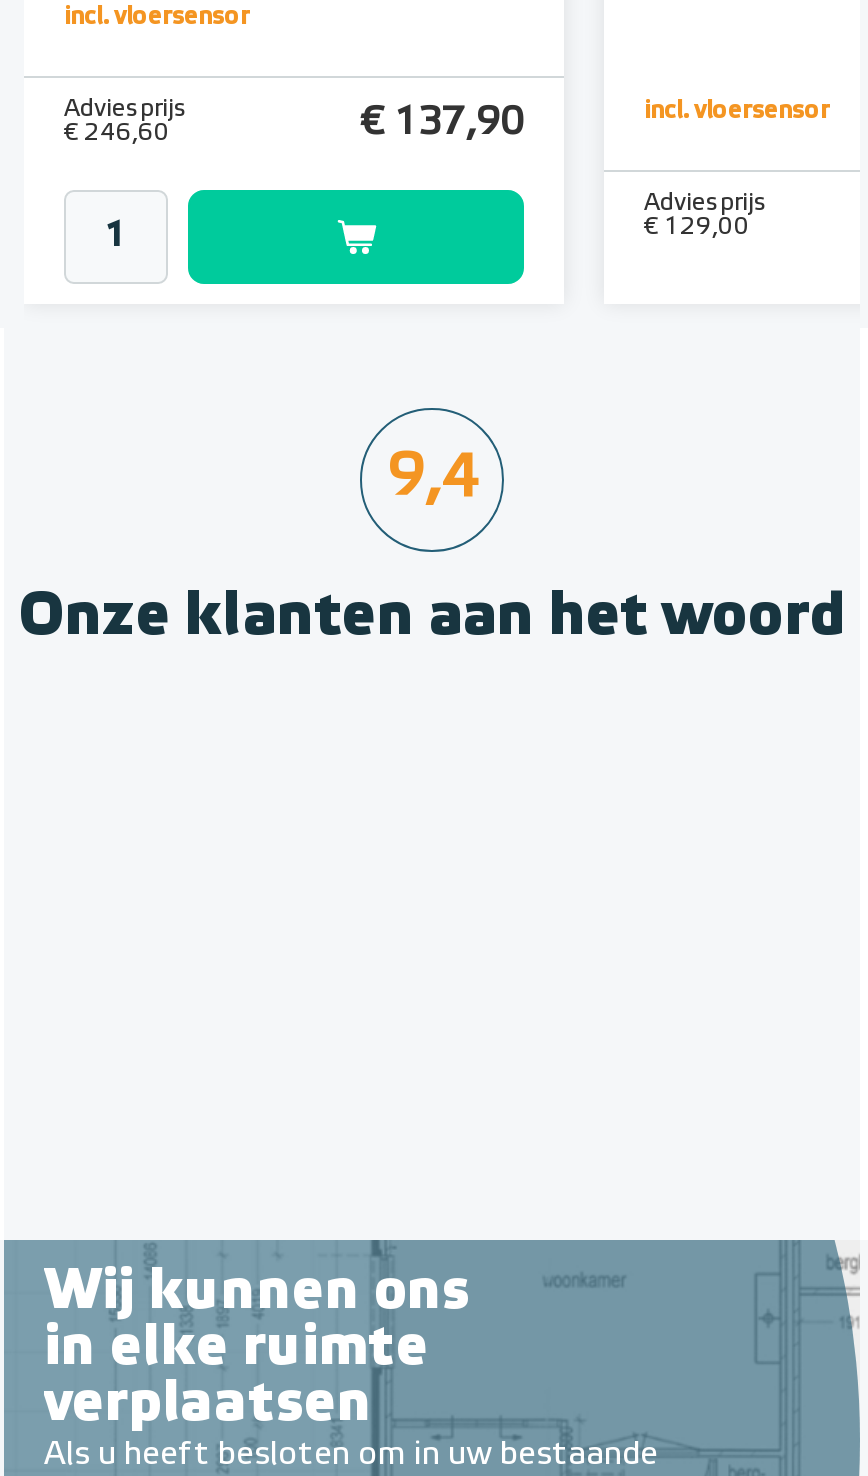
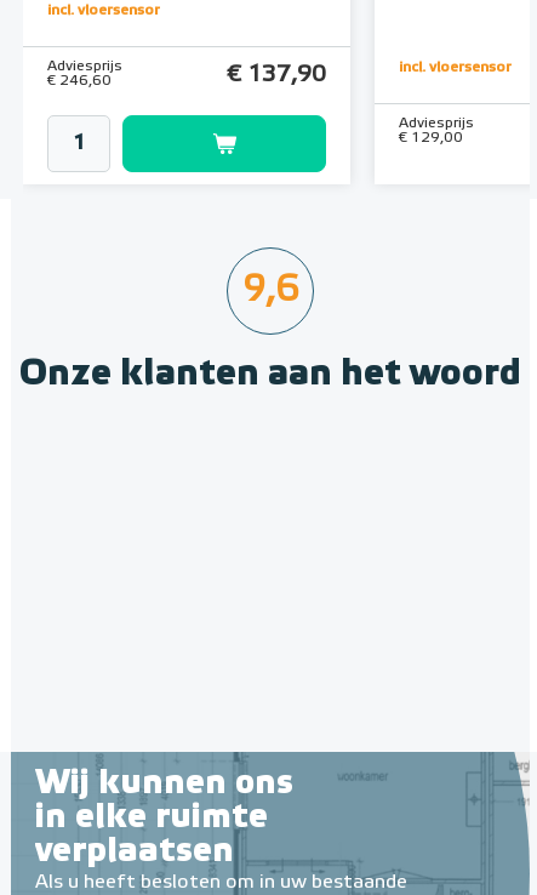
- 9,4
+ 9,6
